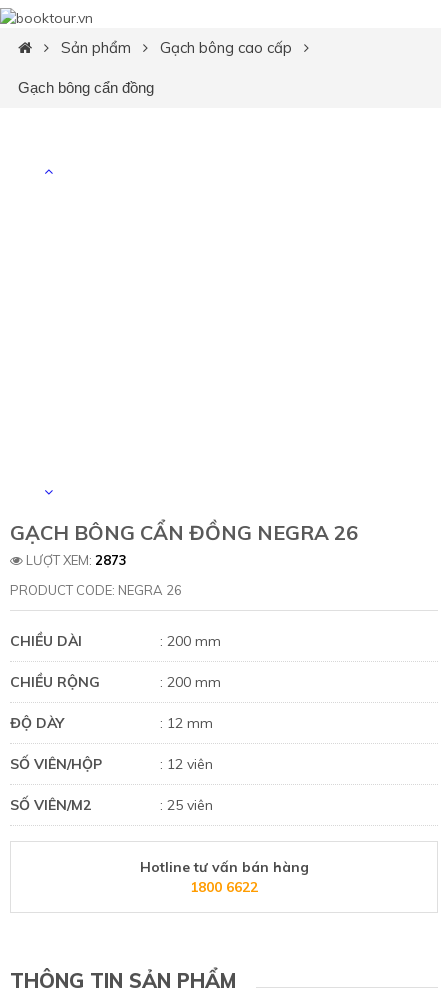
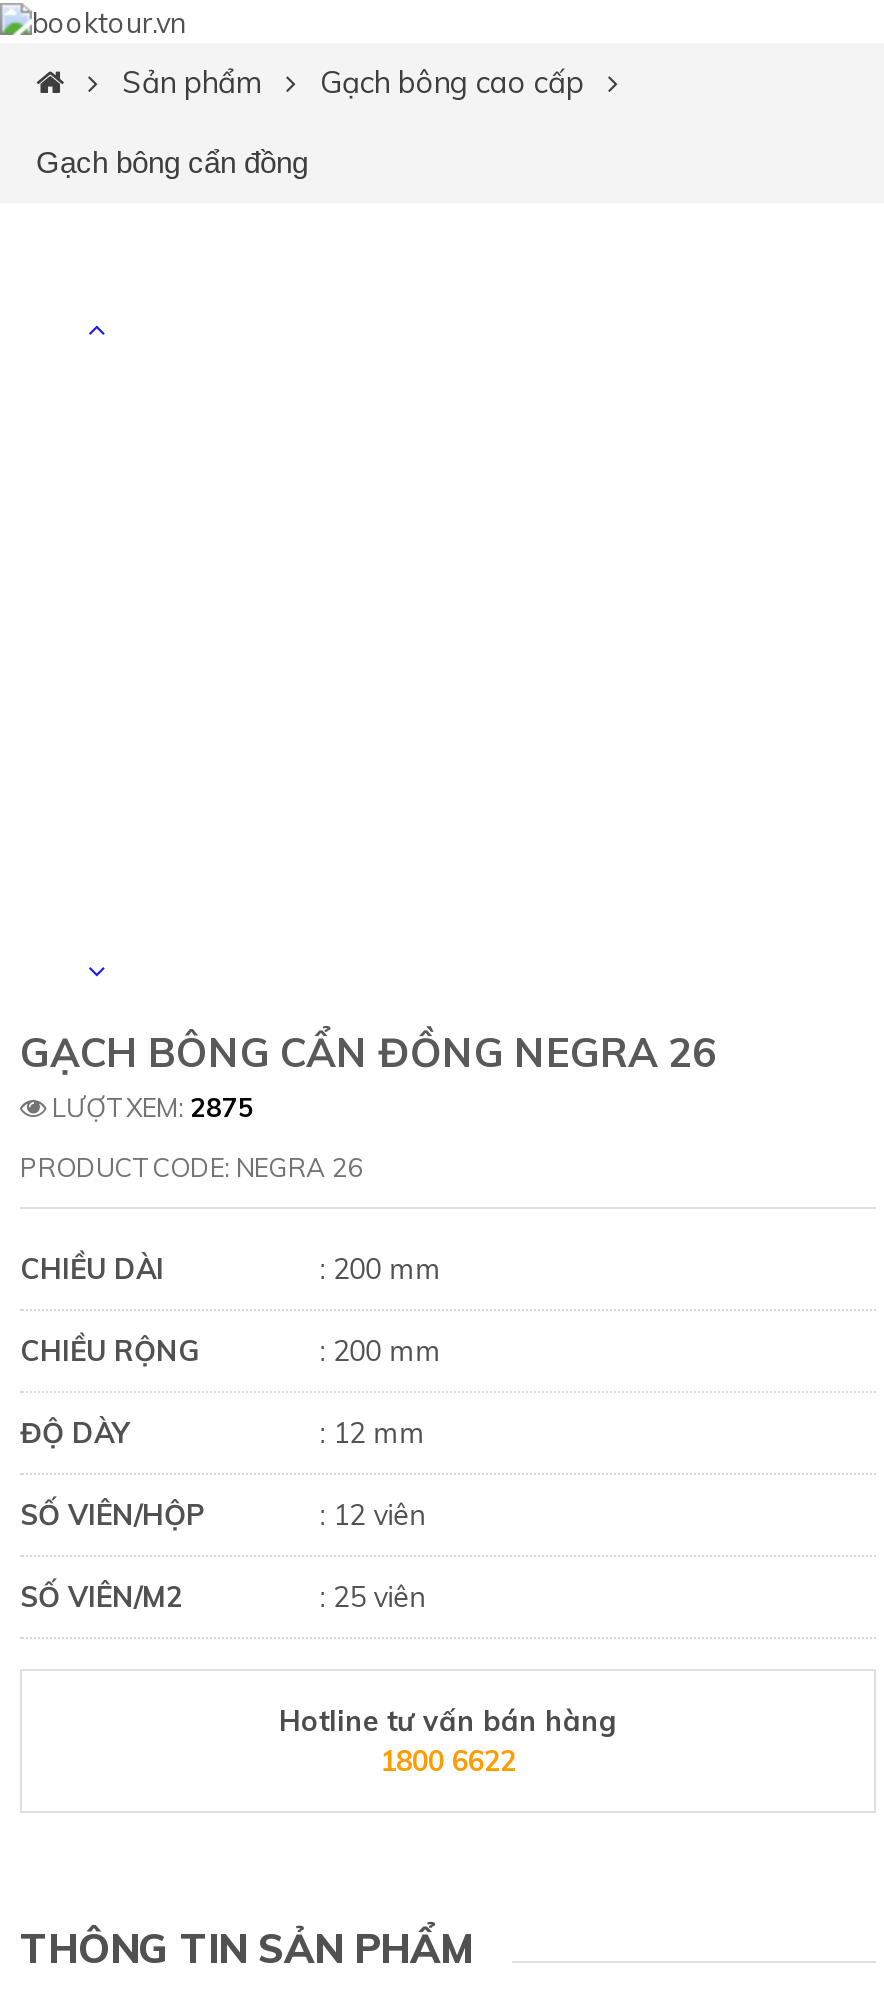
- LƯỢT XEM: 2873
+ LƯỢT XEM: 2875
